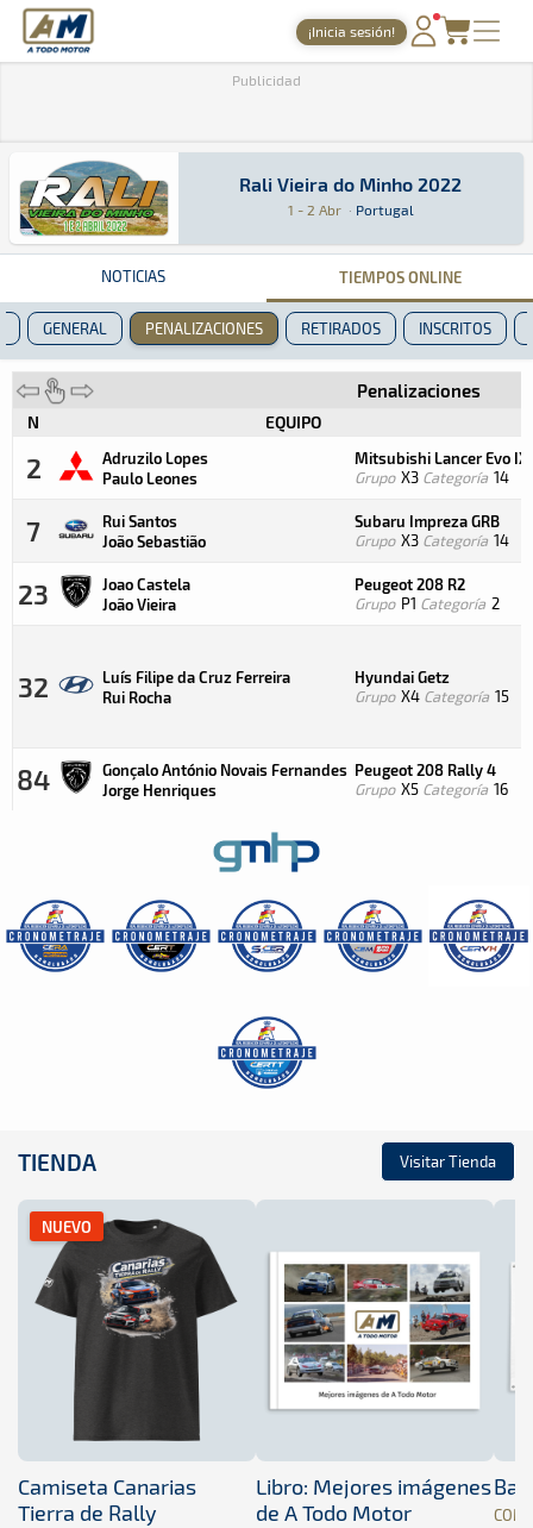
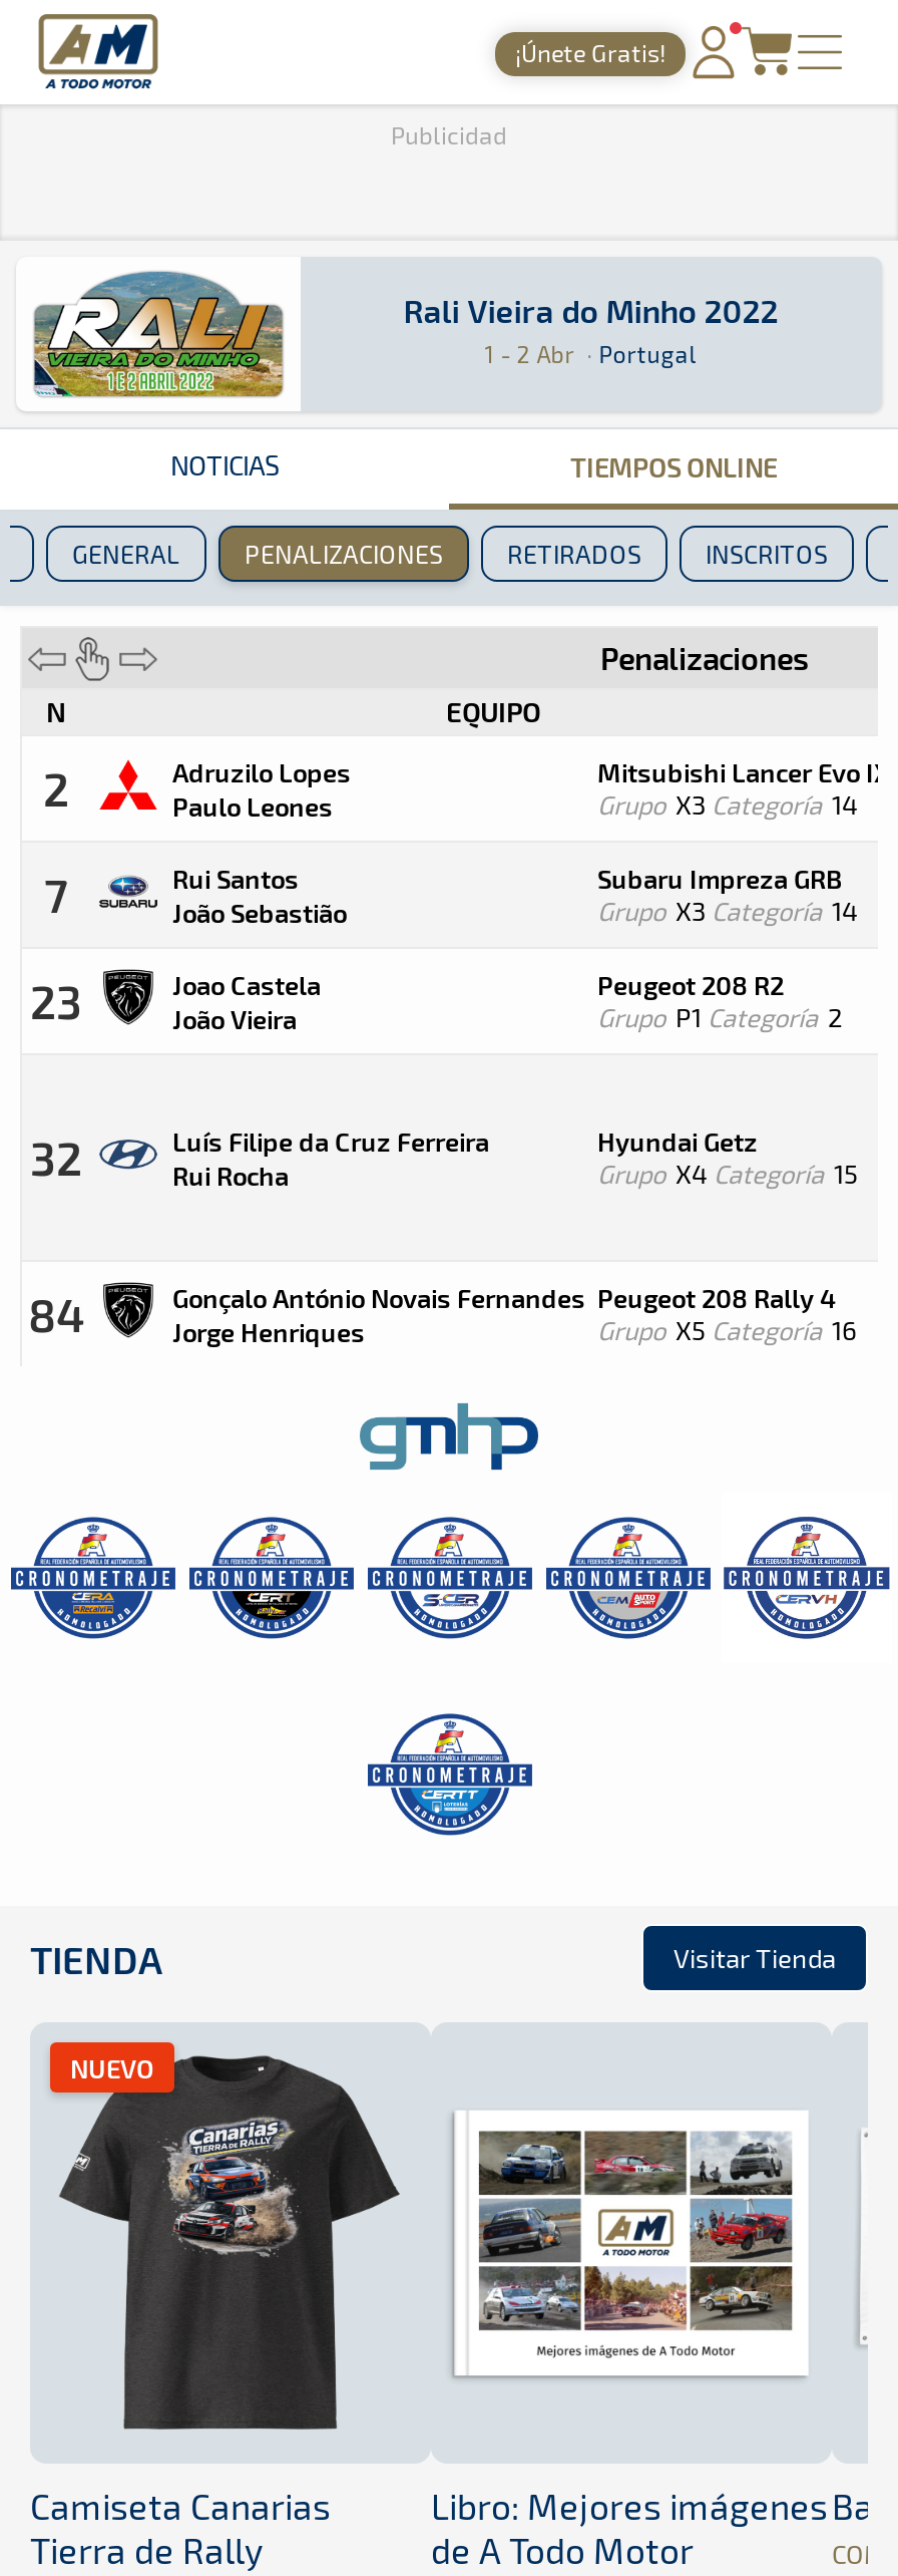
- ¡Inicia sesión!
+ ¡Únete Gratis!
